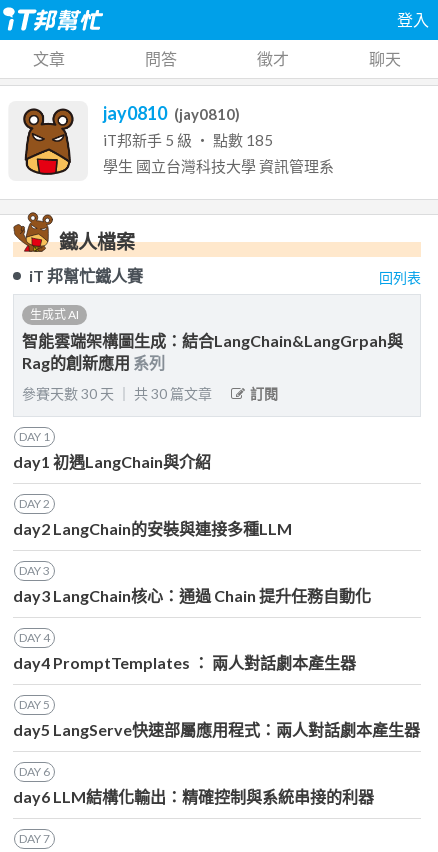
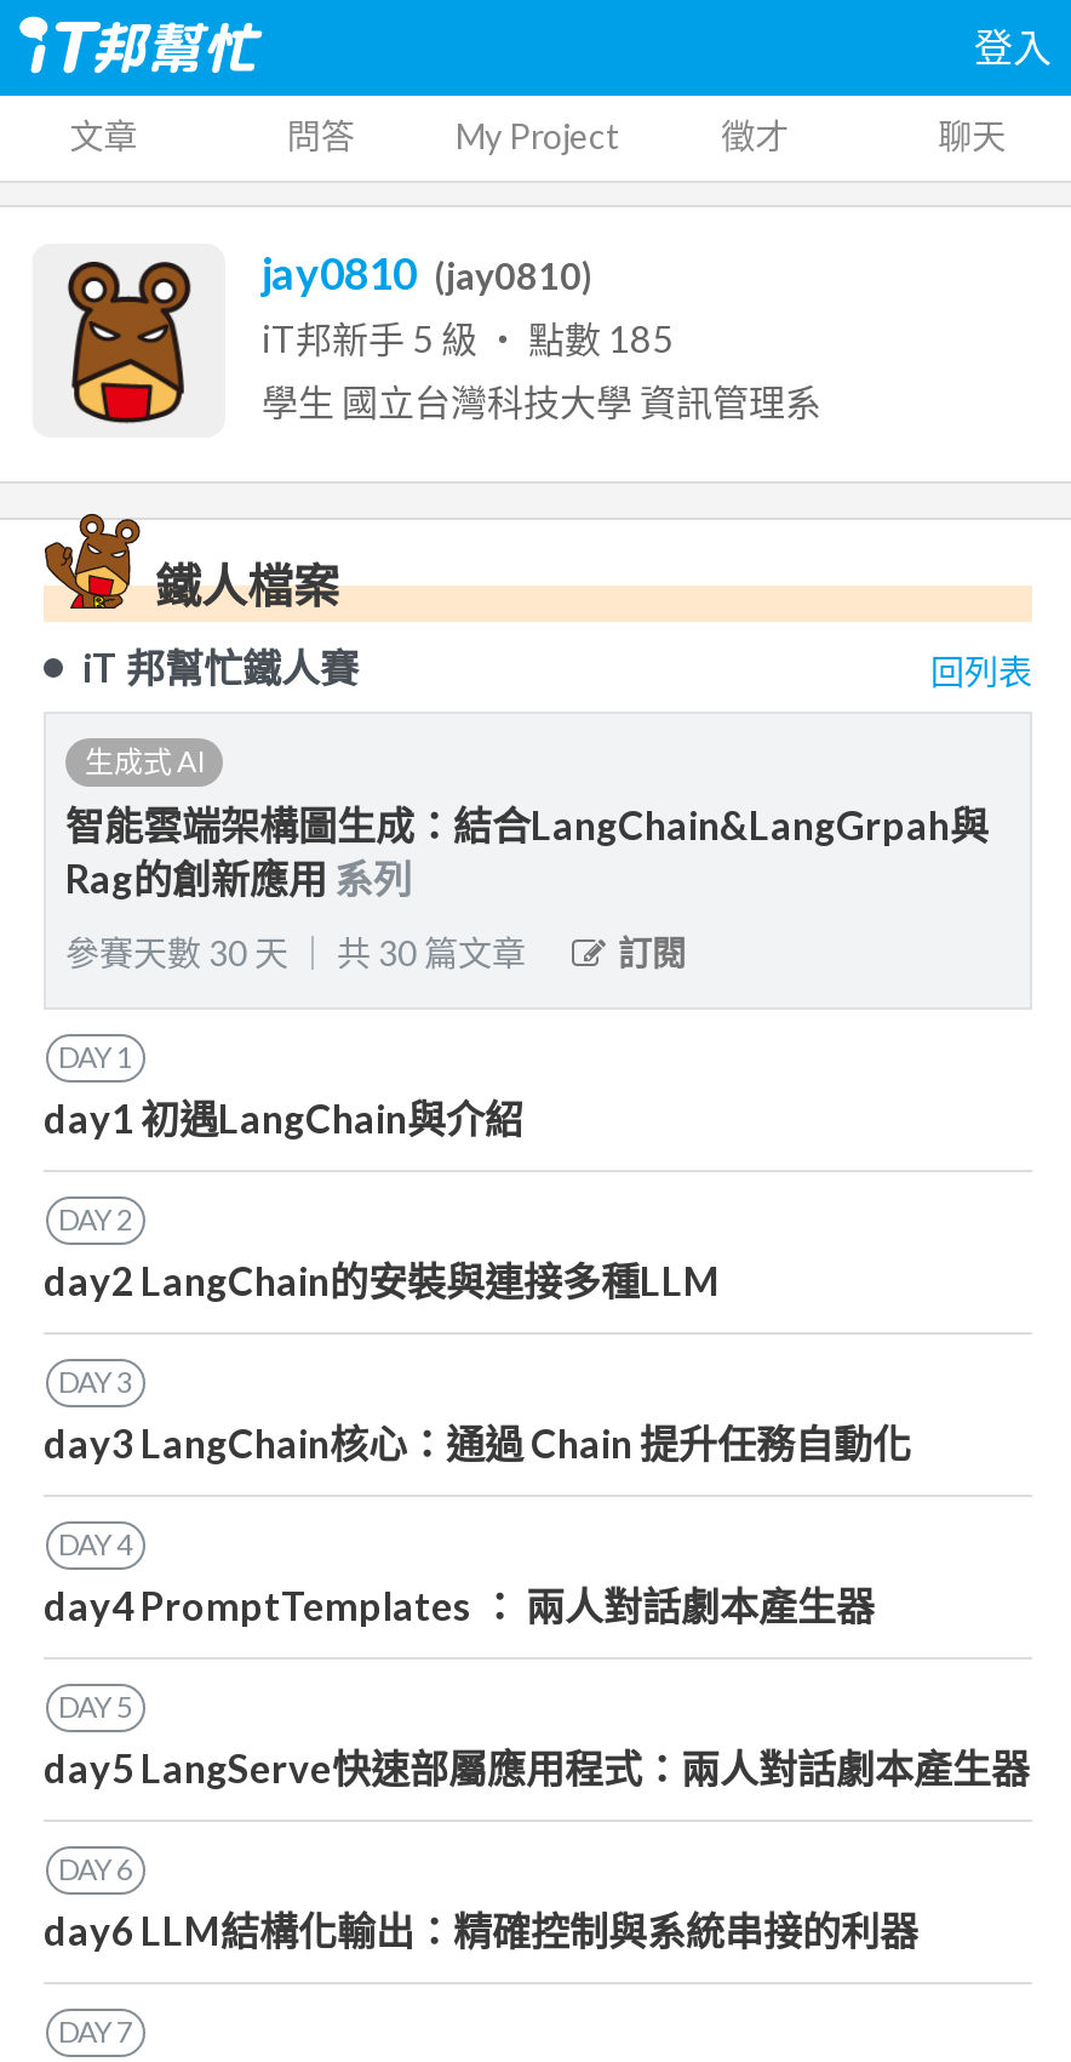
+ My Project
